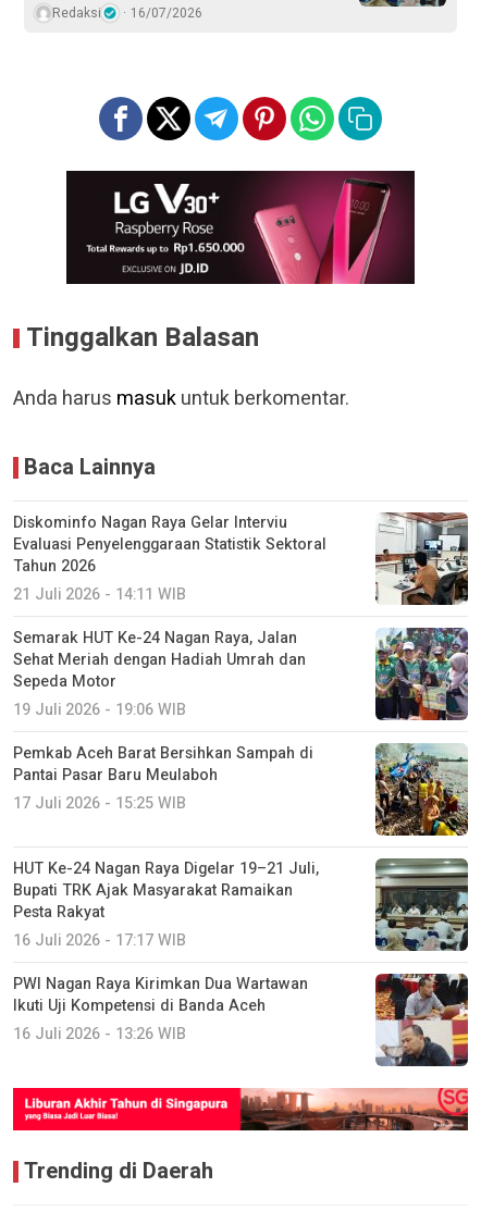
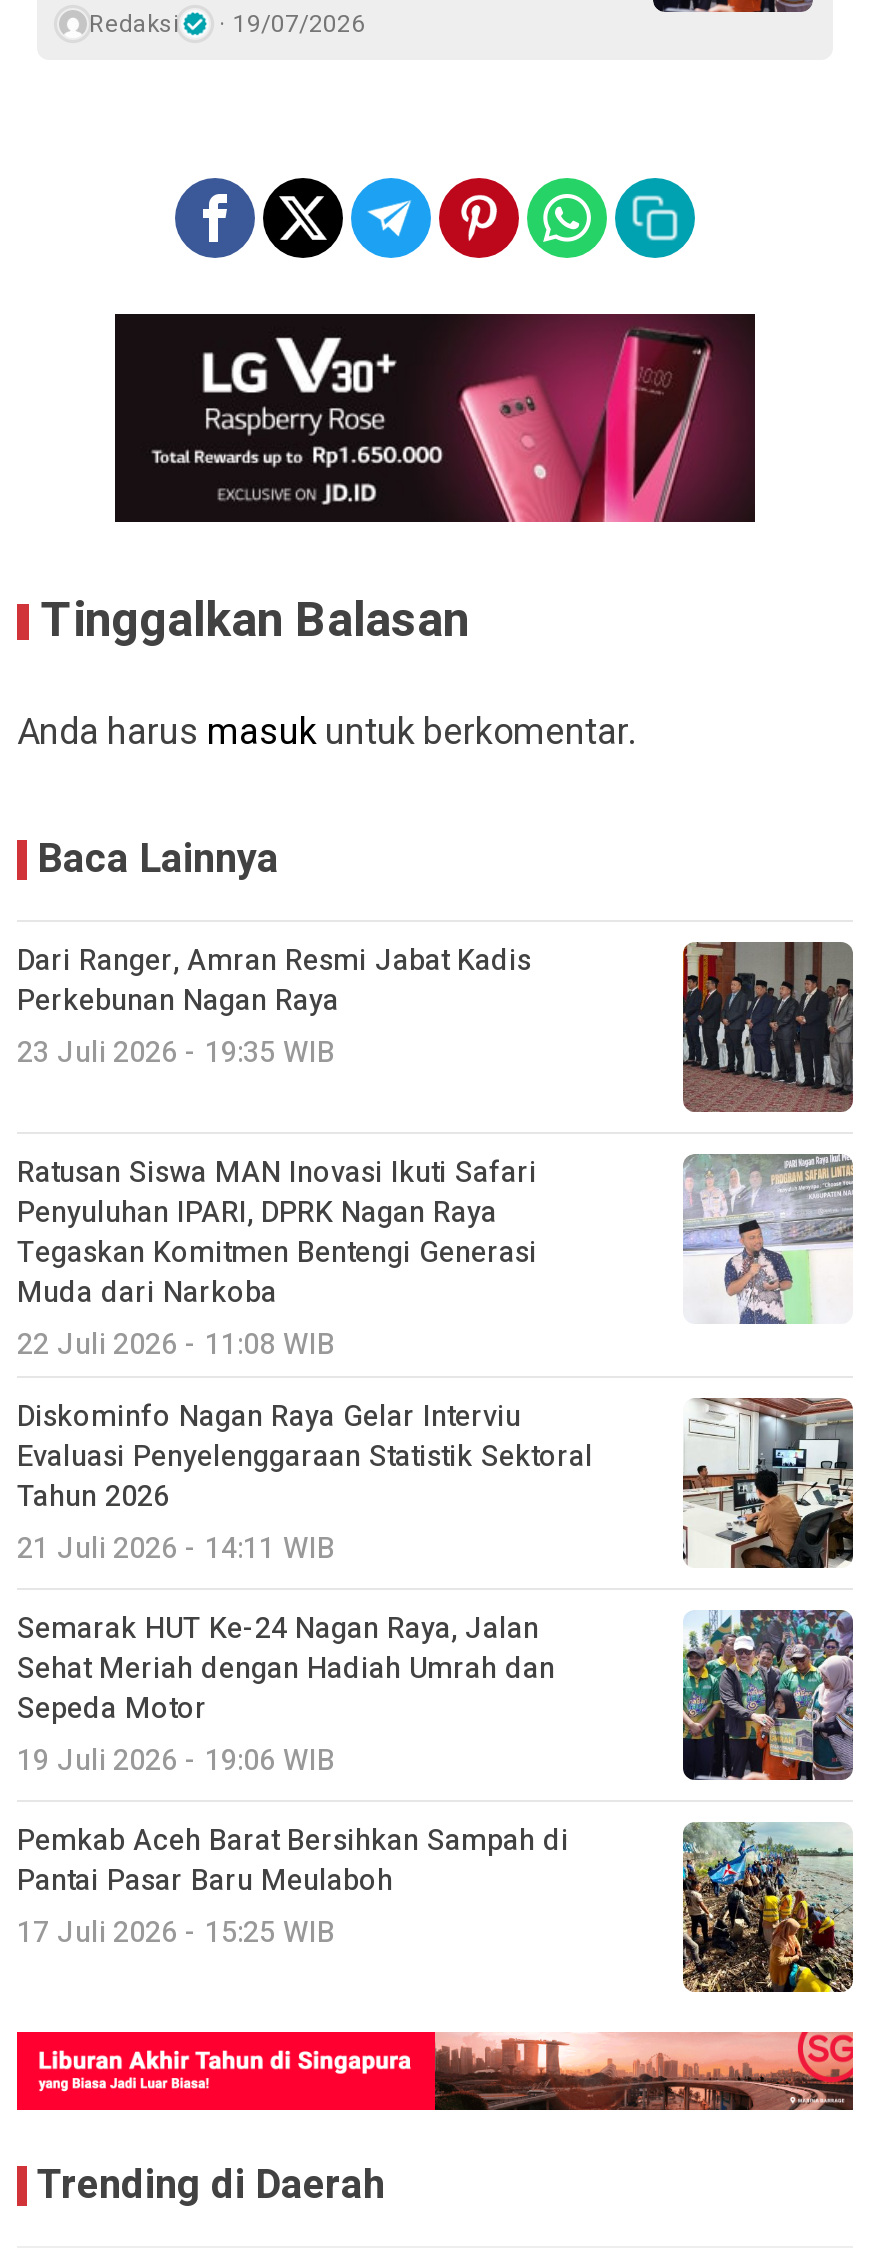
- Redaksi 16/07/2026
+ Redaksi 19/07/2026

+ Dari Ranger, Amran Resmi Jabat Kadis
+ Perkebunan Nagan Raya
+ 23 Juli 2026 - 19:35 WIB
+ Ratusan Siswa MAN Inovasi Ikuti Safari
+ Penyuluhan IPARI, DPRK Nagan Raya
+ Tegaskan Komitmen Bentengi Generasi
+ Muda dari Narkoba
+ 22 Juli 2026 - 11:08 WIB

+ [image]

+ [image]

moved down: Diskominfo Nagan Raya Gelar Interviu | Evaluasi Penyelenggaraan Statistik Sektoral | Tahun 2026 | ... | Pantai Pasar Baru Meulaboh | 17 Juli 2026 - 15:25 WIB

- HUT Ke-24 Nagan Raya Digelar 19–21 Juli,
- Bupati TRK Ajak Masyarakat Ramaikan
- Pesta Rakyat
- 16 Juli 2026 - 17:17 WIB
- PWI Nagan Raya Kirimkan Dua Wartawan
- Ikuti Uji Kompetensi di Banda Aceh
- 16 Juli 2026 - 13:26 WIB

- [image]

- [image]
